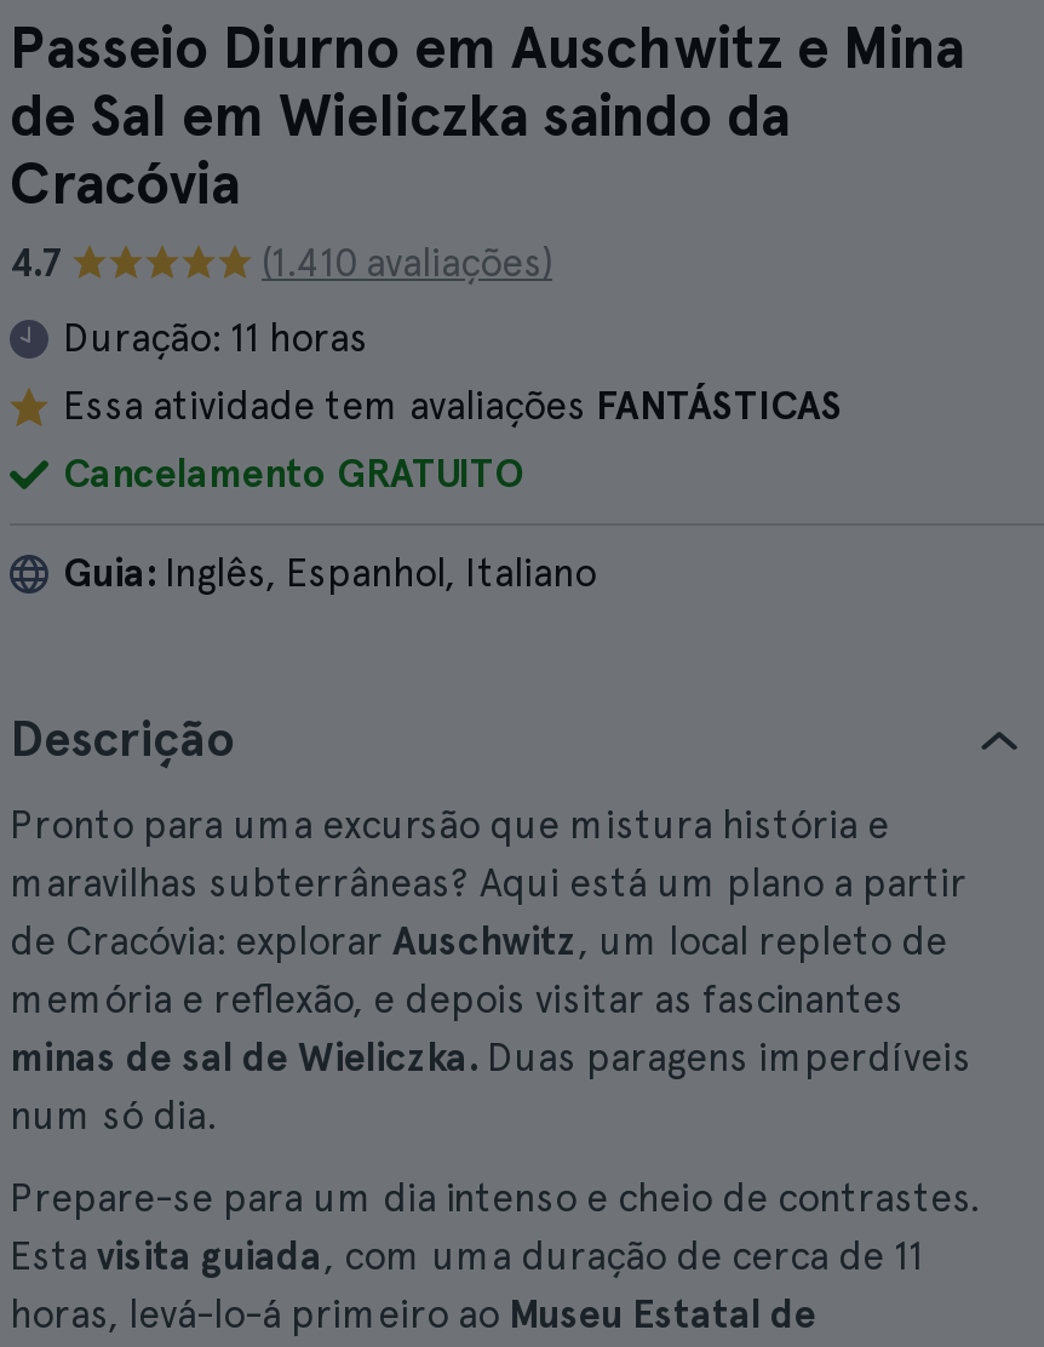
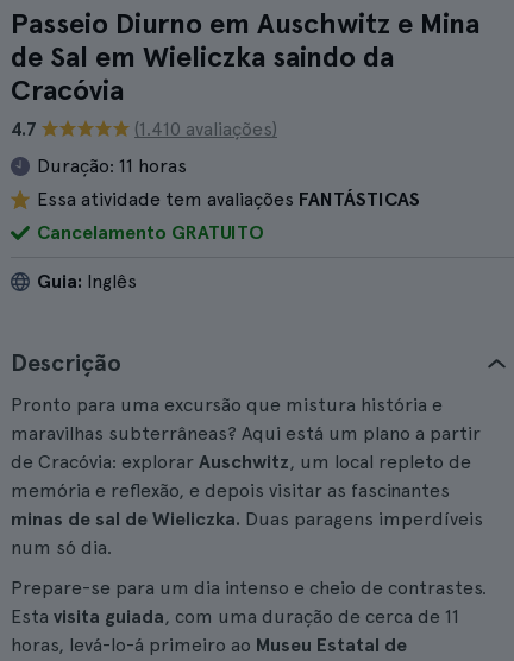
- Guia: Inglês, Espanhol, Italiano
+ Guia: Inglês
